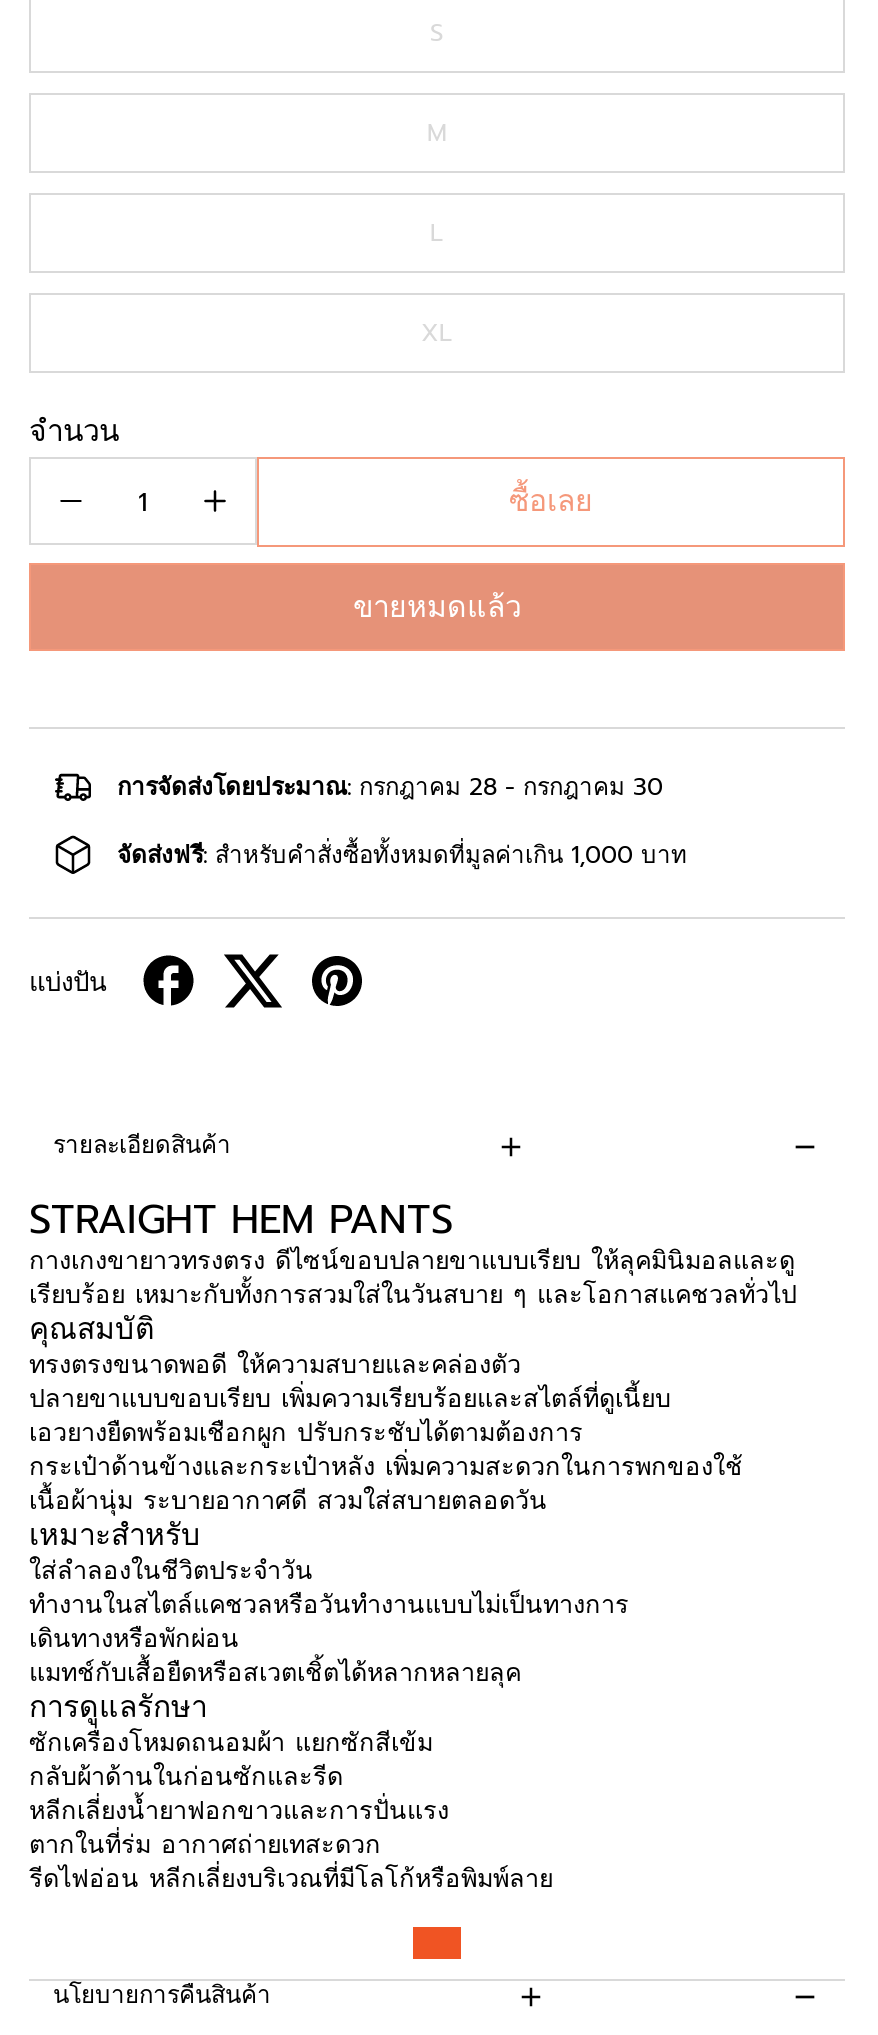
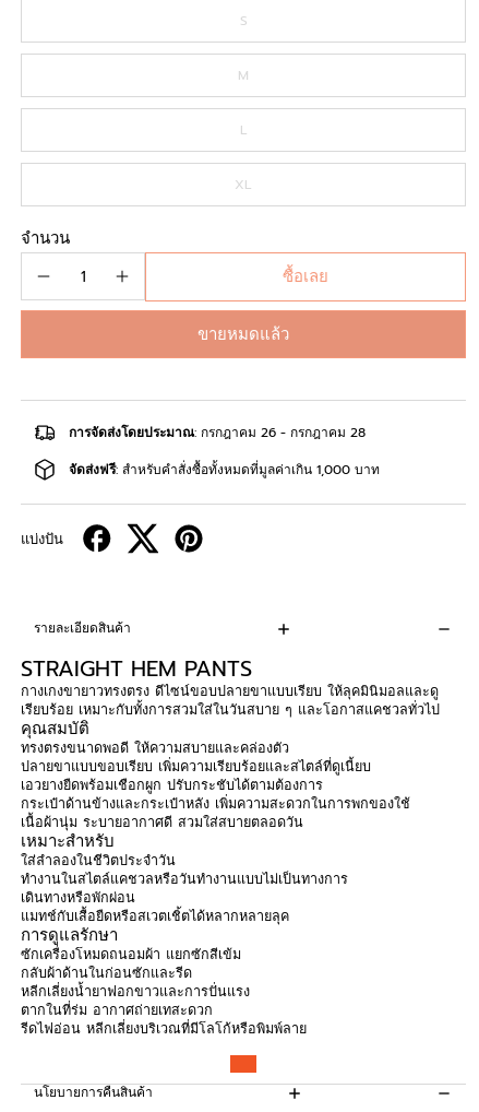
- การจัดส่งโดยประมาณ: กรกฎาคม 28 - กรกฎาคม 30
+ การจัดส่งโดยประมาณ: กรกฎาคม 26 - กรกฎาคม 28
